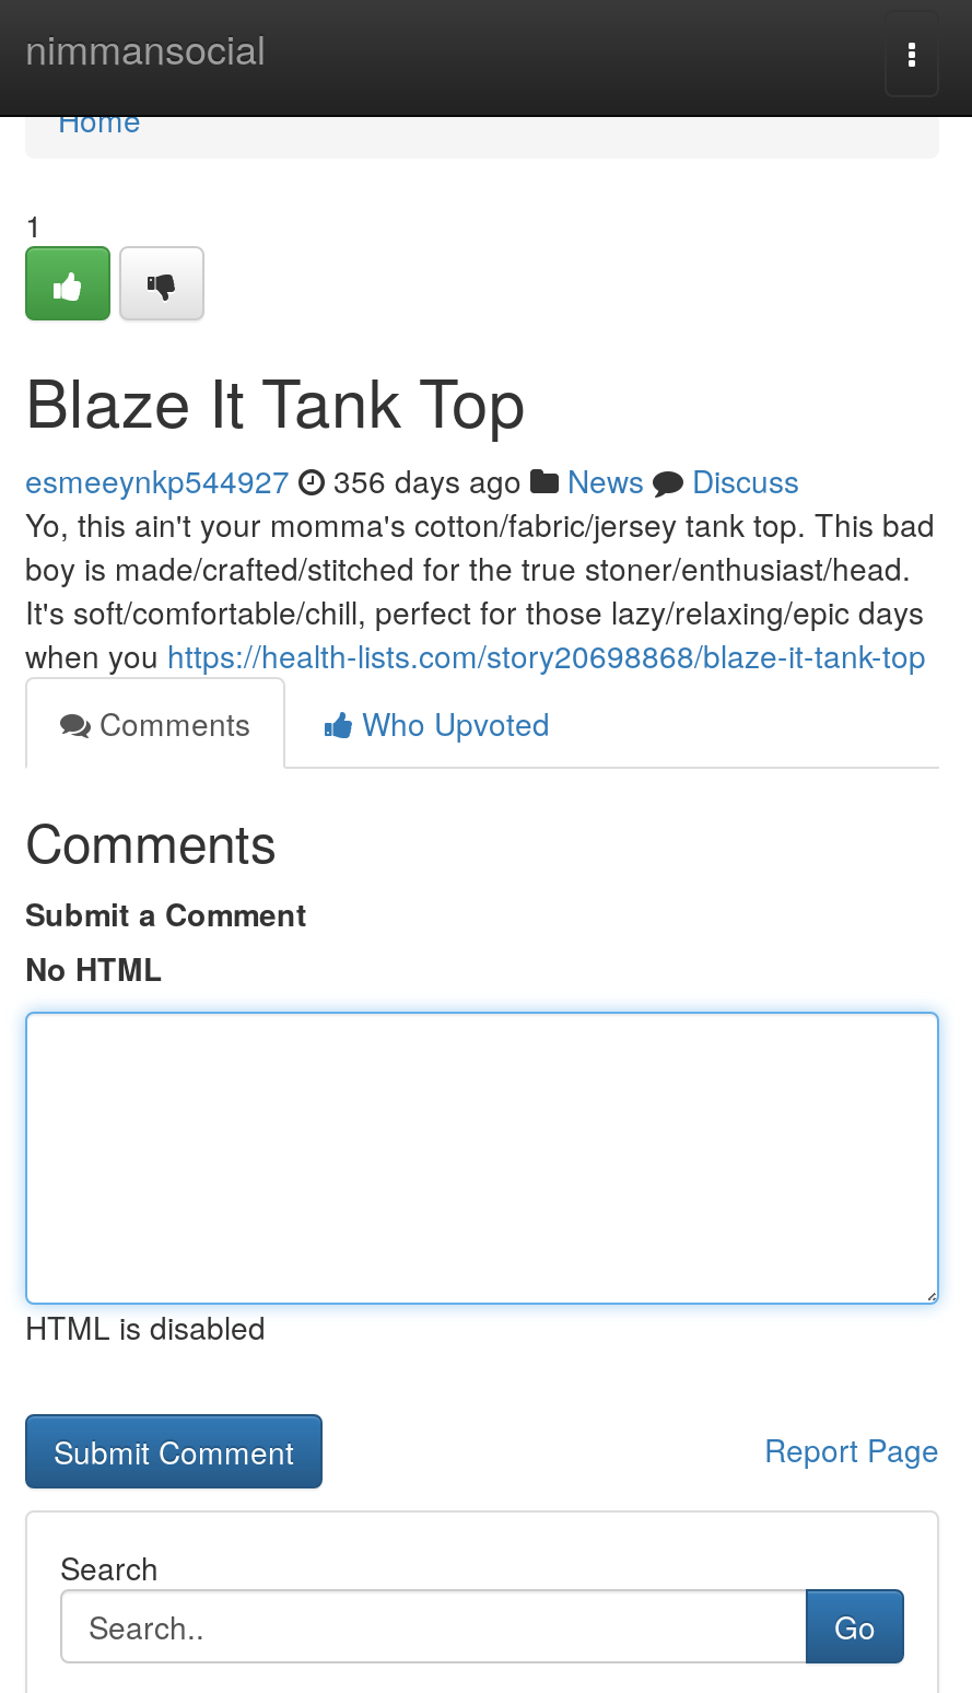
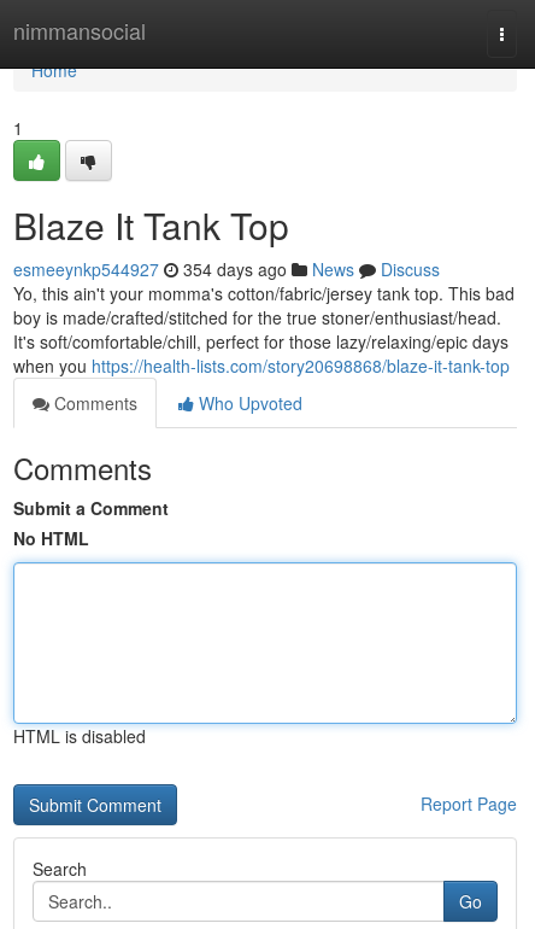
- esmeeynkp544927 356 days ago News Discuss
+ esmeeynkp544927 354 days ago News Discuss
